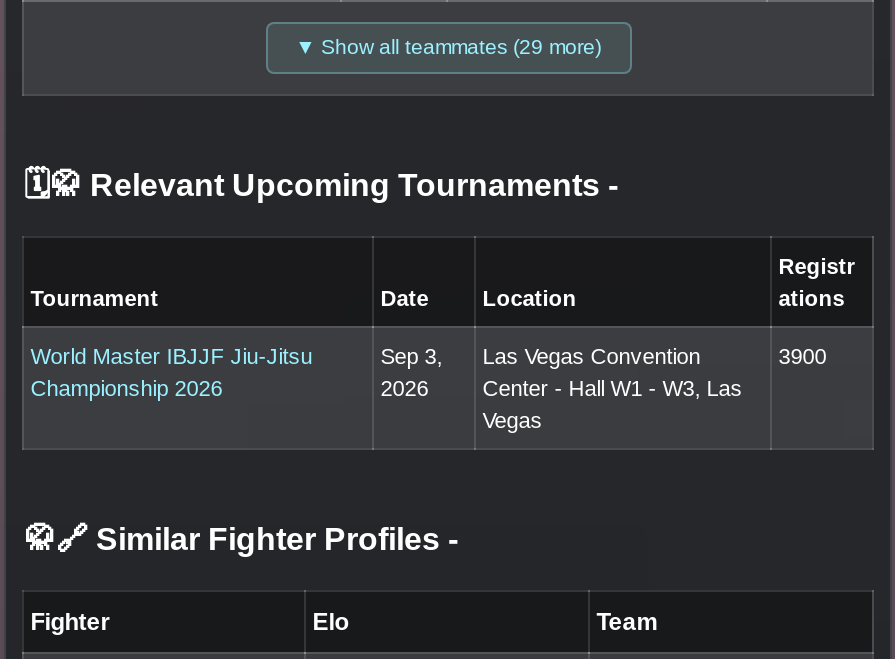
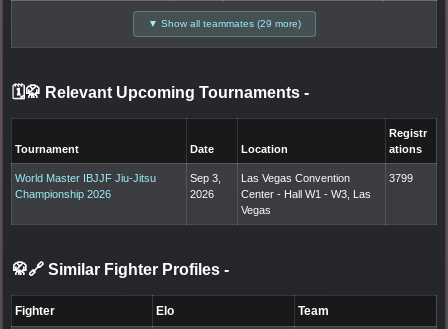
- 3900
+ 3799
